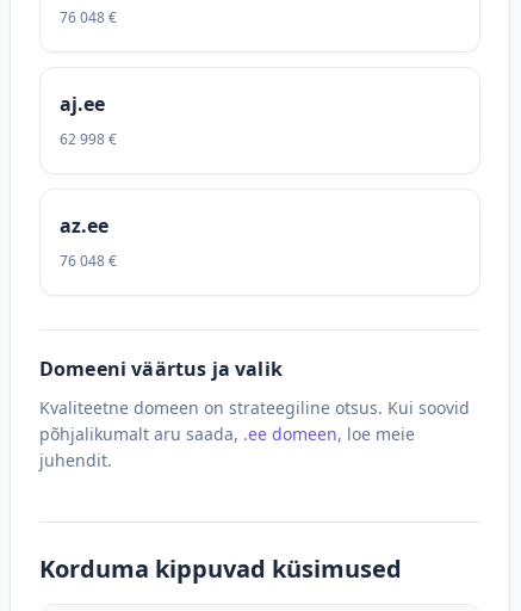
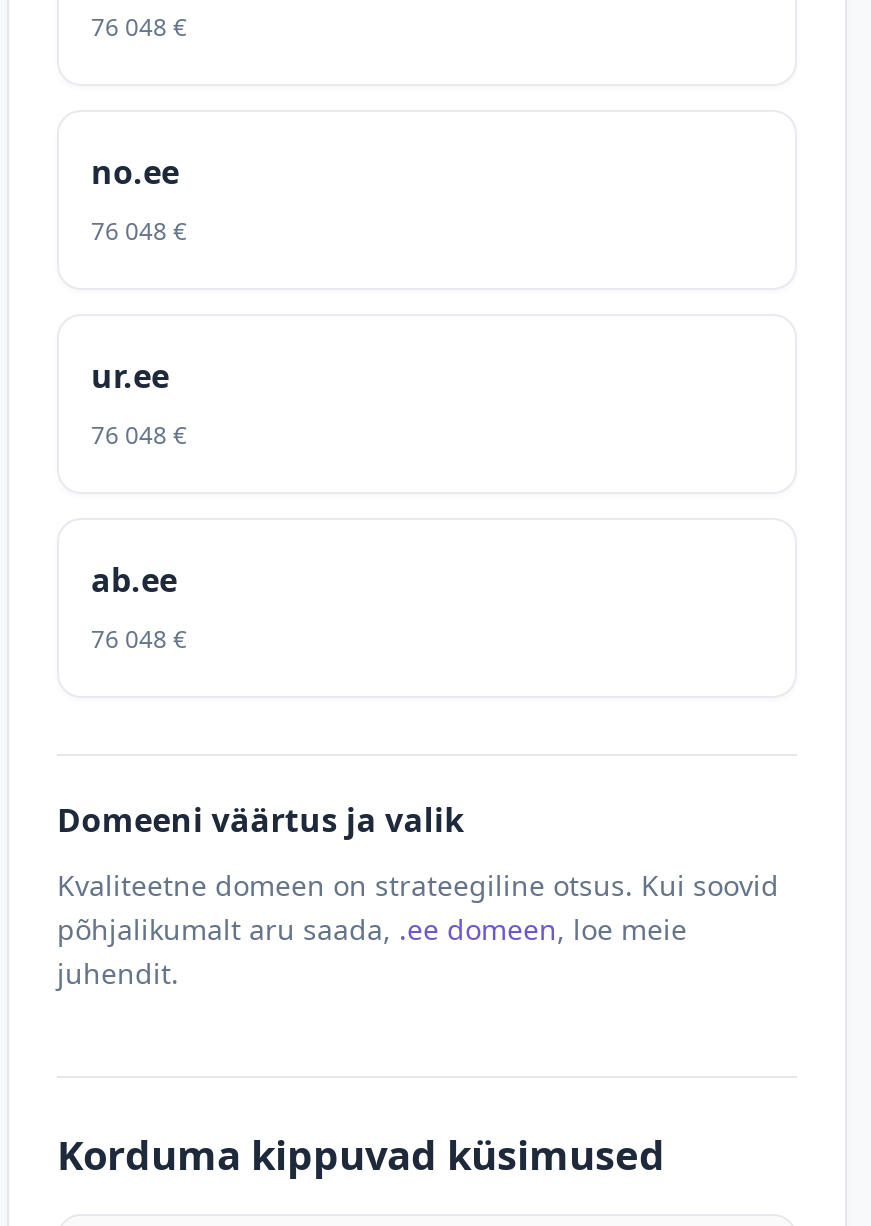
- aj.ee
- 62 998 €
- az.ee
+ no.ee
+ 76 048 €
+ ur.ee
+ 76 048 €
+ ab.ee
